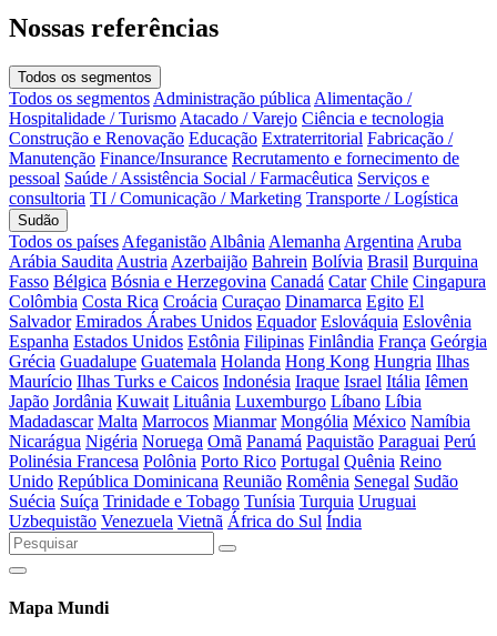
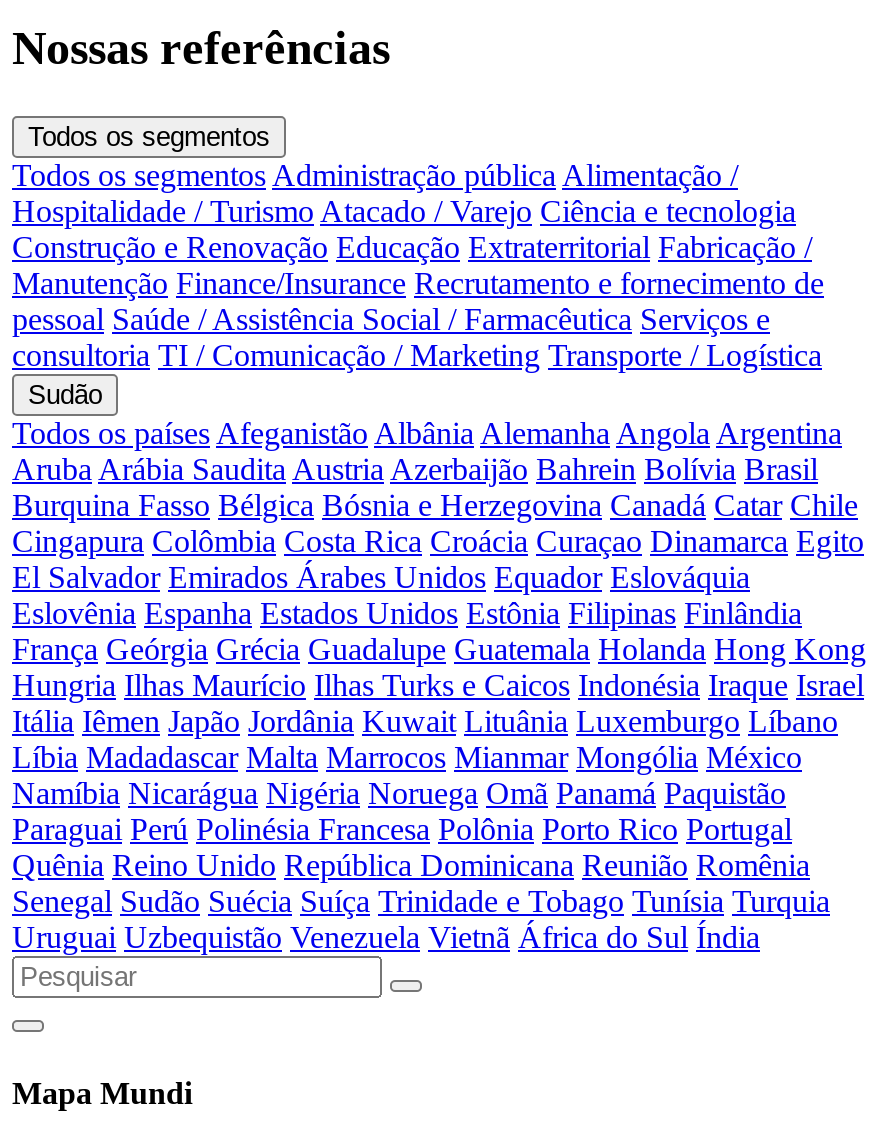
- Todos os países Afeganistão Albânia Alemanha Argentina Aruba
- Arábia Saudita Austria Azerbaijão Bahrein Bolívia Brasil Burquina
- Fasso Bélgica Bósnia e Herzegovina Canadá Catar Chile Cingapura
- Colômbia Costa Rica Croácia Curaçao Dinamarca Egito El
- Salvador Emirados Árabes Unidos Equador Eslováquia Eslovênia
- Espanha Estados Unidos Estônia Filipinas Finlândia França Geórgia
- Grécia Guadalupe Guatemala Holanda Hong Kong Hungria Ilhas
- Maurício Ilhas Turks e Caicos Indonésia Iraque Israel Itália Iêmen
- Japão Jordânia Kuwait Lituânia Luxemburgo Líbano Líbia
- Madadascar Malta Marrocos Mianmar Mongólia México Namíbia
- Nicarágua Nigéria Noruega Omã Panamá Paquistão Paraguai Perú
- Polinésia Francesa Polônia Porto Rico Portugal Quênia Reino
- Unido República Dominicana Reunião Romênia Senegal Sudão
- Suécia Suíça Trinidade e Tobago Tunísia Turquia Uruguai
- Uzbequistão Venezuela Vietnã África do Sul Índia
+ Todos os países Afeganistão Albânia Alemanha Angola Argentina
+ Aruba Arábia Saudita Austria Azerbaijão Bahrein Bolívia Brasil
+ Burquina Fasso Bélgica Bósnia e Herzegovina Canadá Catar Chile
+ Cingapura Colômbia Costa Rica Croácia Curaçao Dinamarca Egito
+ El Salvador Emirados Árabes Unidos Equador Eslováquia
+ Eslovênia Espanha Estados Unidos Estônia Filipinas Finlândia
+ França Geórgia Grécia Guadalupe Guatemala Holanda Hong Kong
+ Hungria Ilhas Maurício Ilhas Turks e Caicos Indonésia Iraque Israel
+ Itália Iêmen Japão Jordânia Kuwait Lituânia Luxemburgo Líbano
+ Líbia Madadascar Malta Marrocos Mianmar Mongólia México
+ Namíbia Nicarágua Nigéria Noruega Omã Panamá Paquistão
+ Paraguai Perú Polinésia Francesa Polônia Porto Rico Portugal
+ Quênia Reino Unido República Dominicana Reunião Romênia
+ Senegal Sudão Suécia Suíça Trinidade e Tobago Tunísia Turquia
+ Uruguai Uzbequistão Venezuela Vietnã África do Sul Índia
